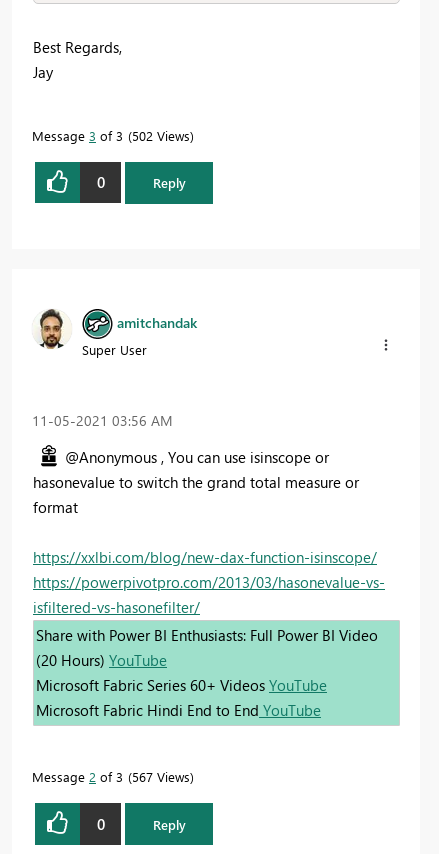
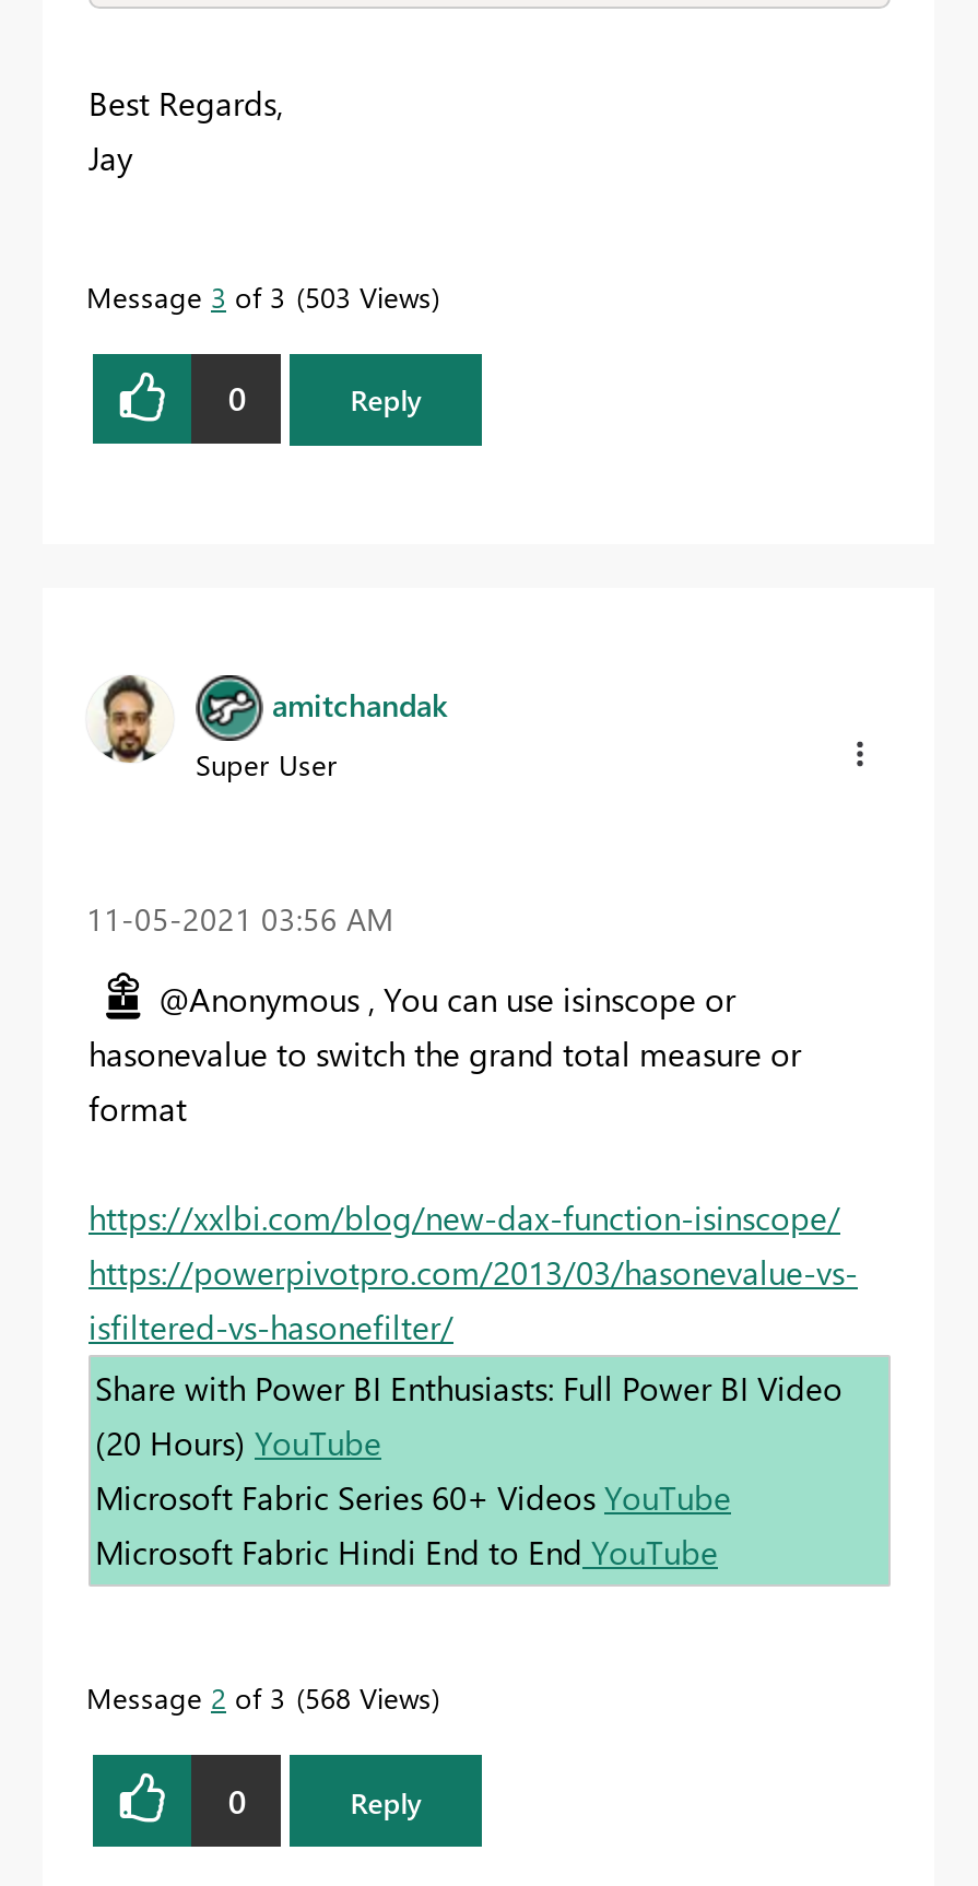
- Message 3 of 3 502 Views
+ Message 3 of 3 503 Views

- Message 2 of 3 567 Views
+ Message 2 of 3 568 Views
